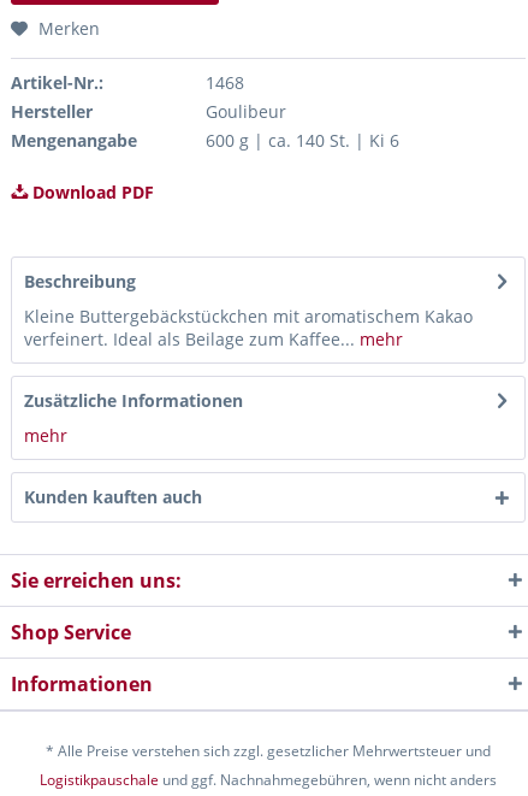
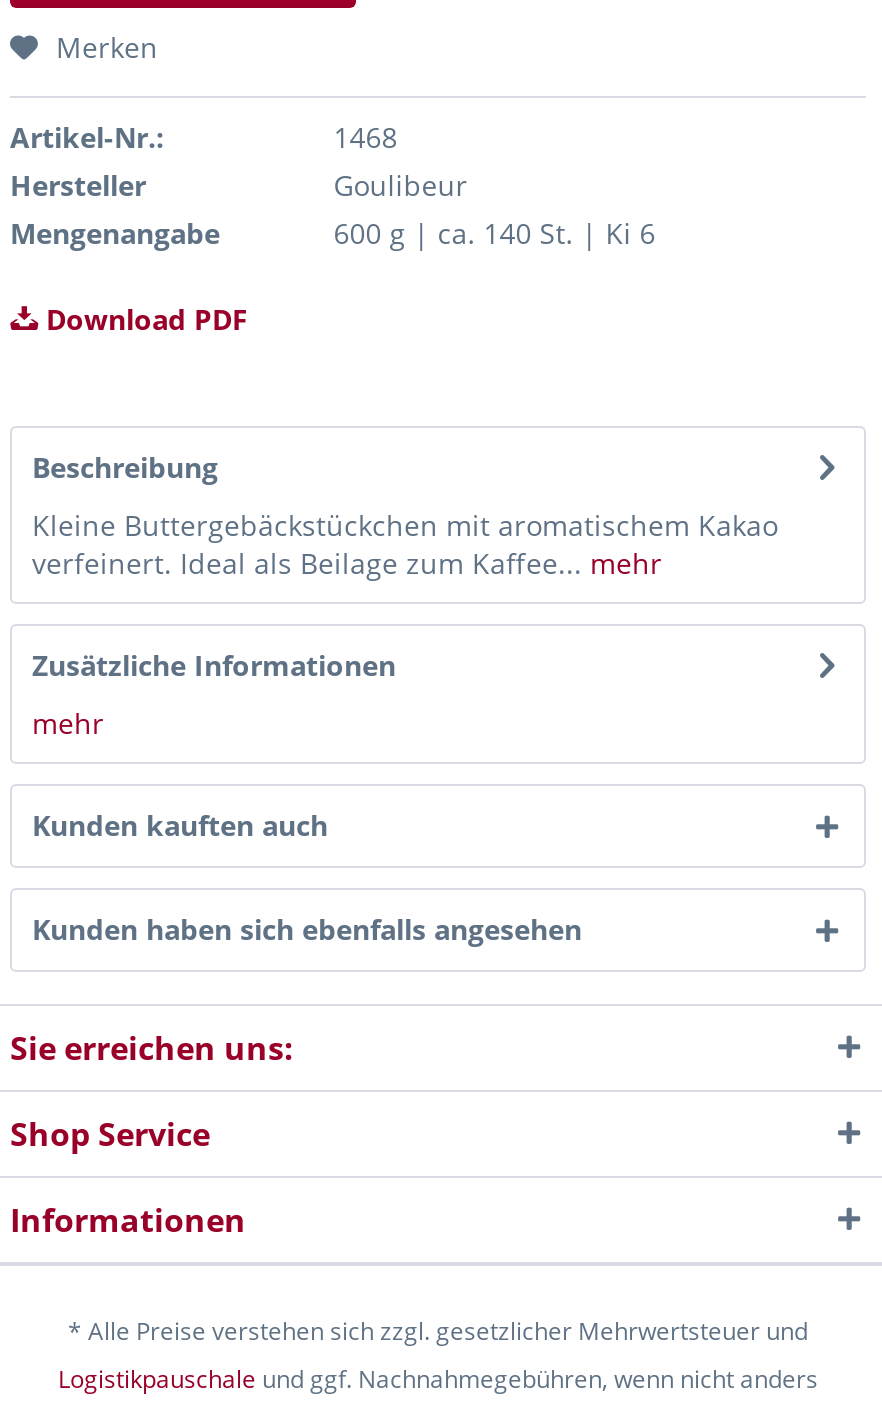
+ Kunden haben sich ebenfalls angesehen
